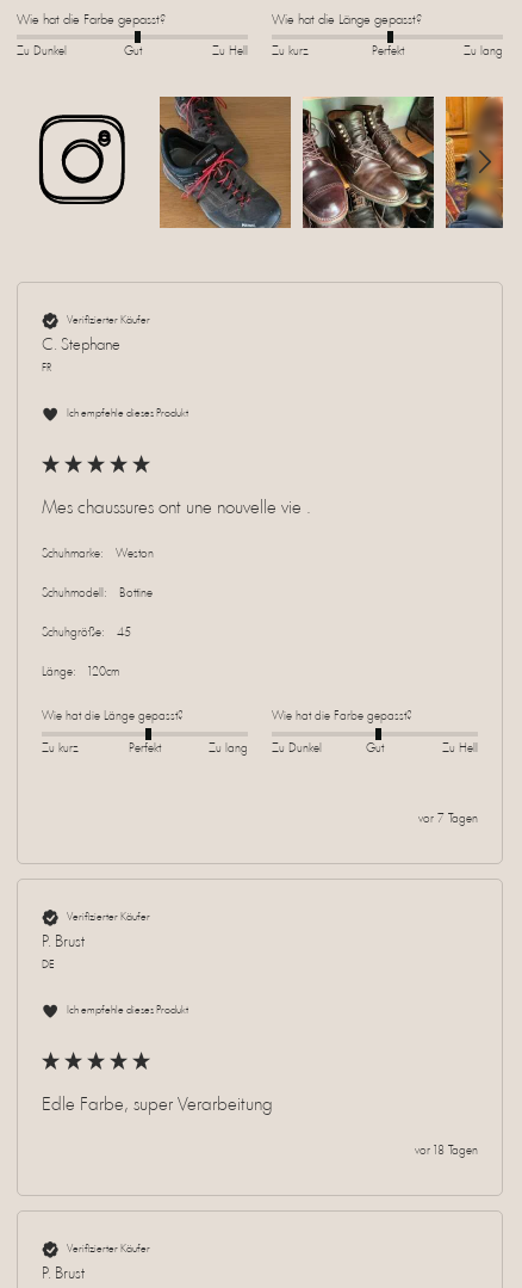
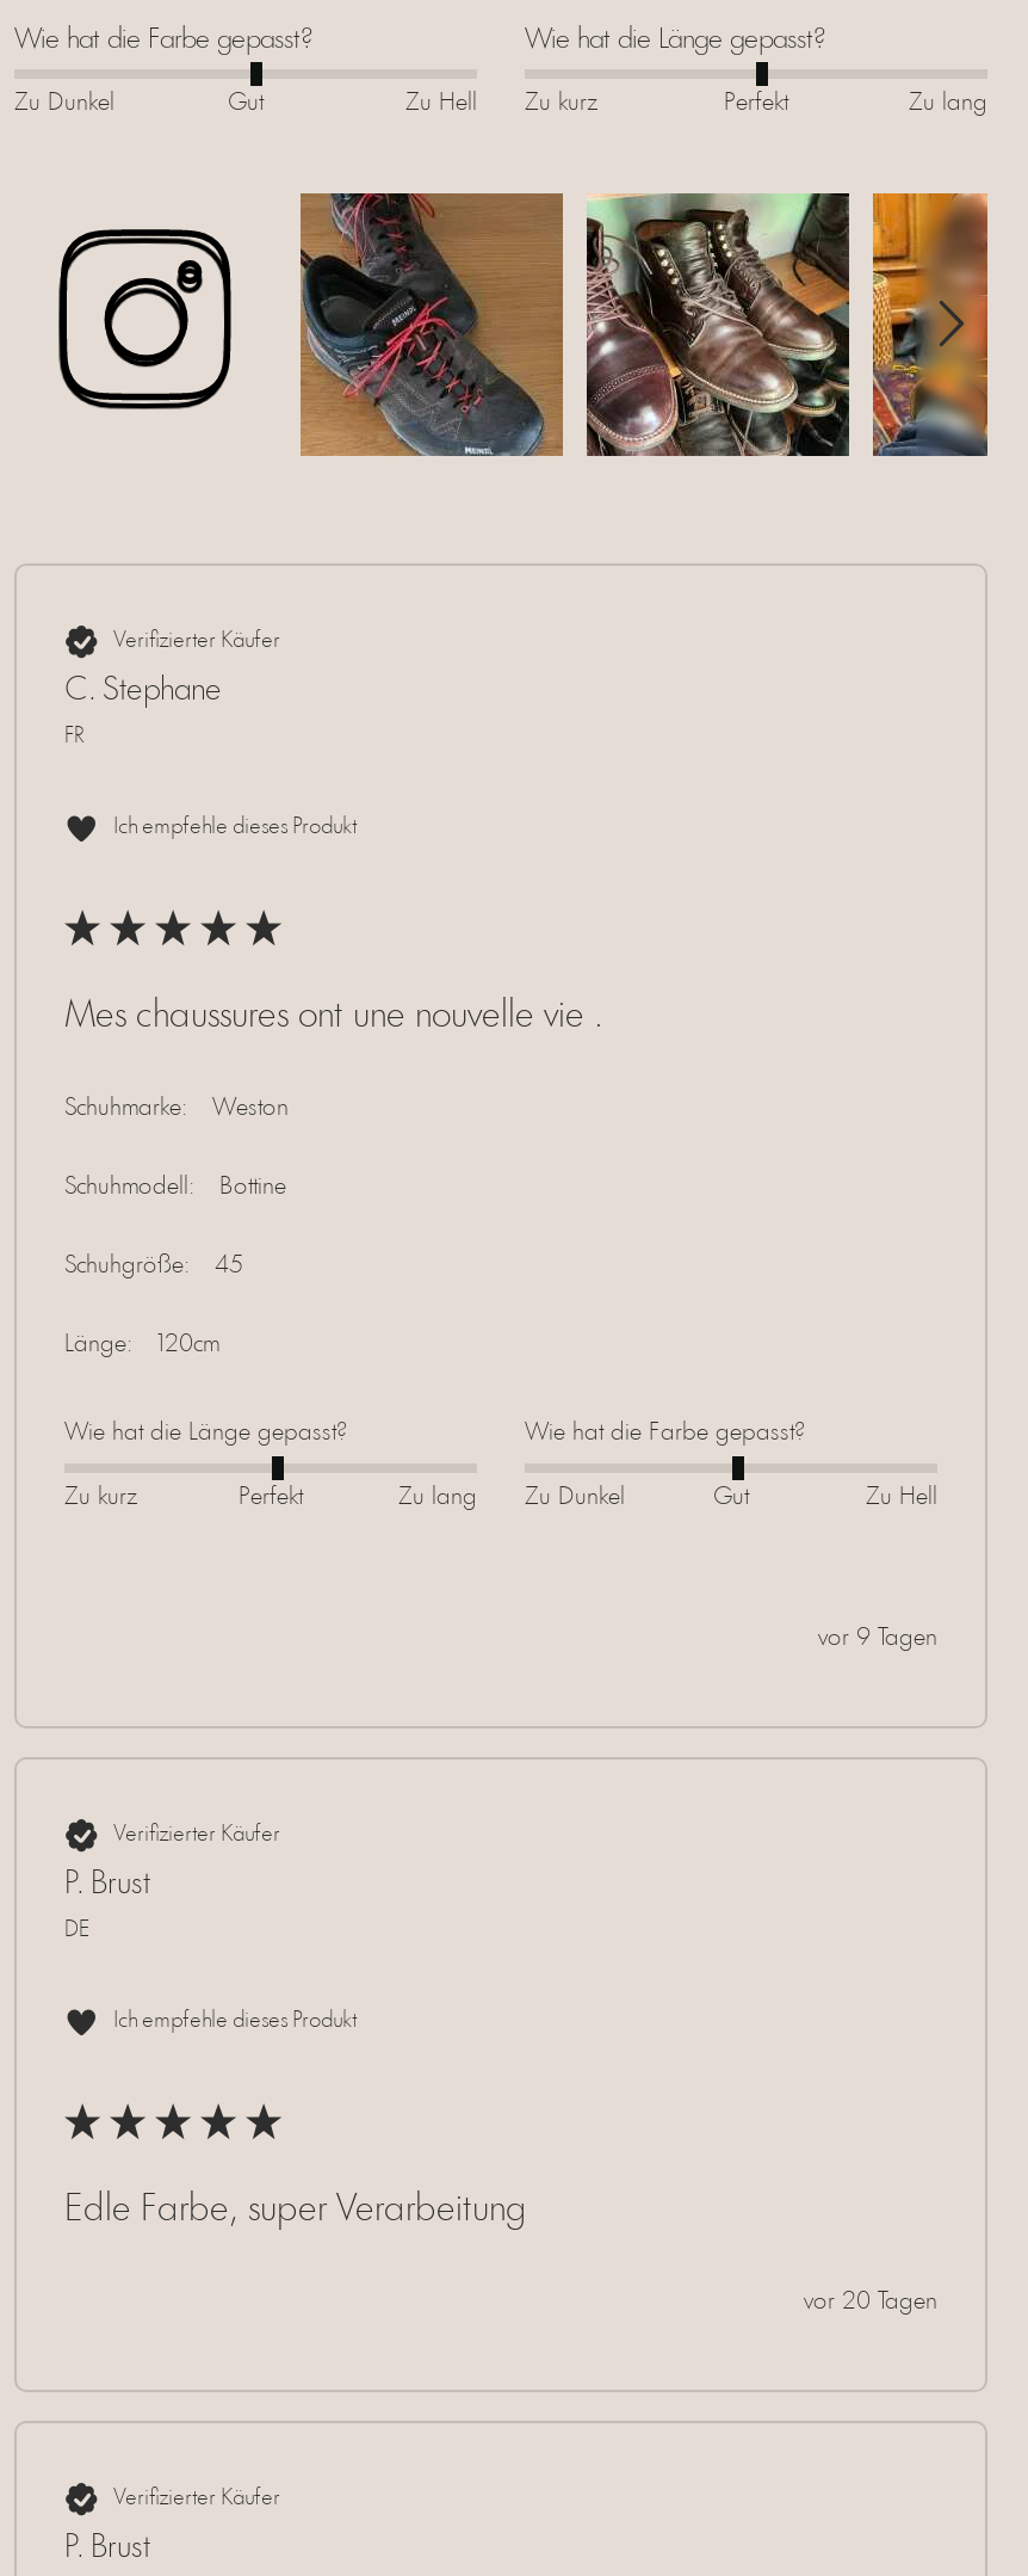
- vor 7 Tagen
+ vor 9 Tagen

- vor 18 Tagen
+ vor 20 Tagen
